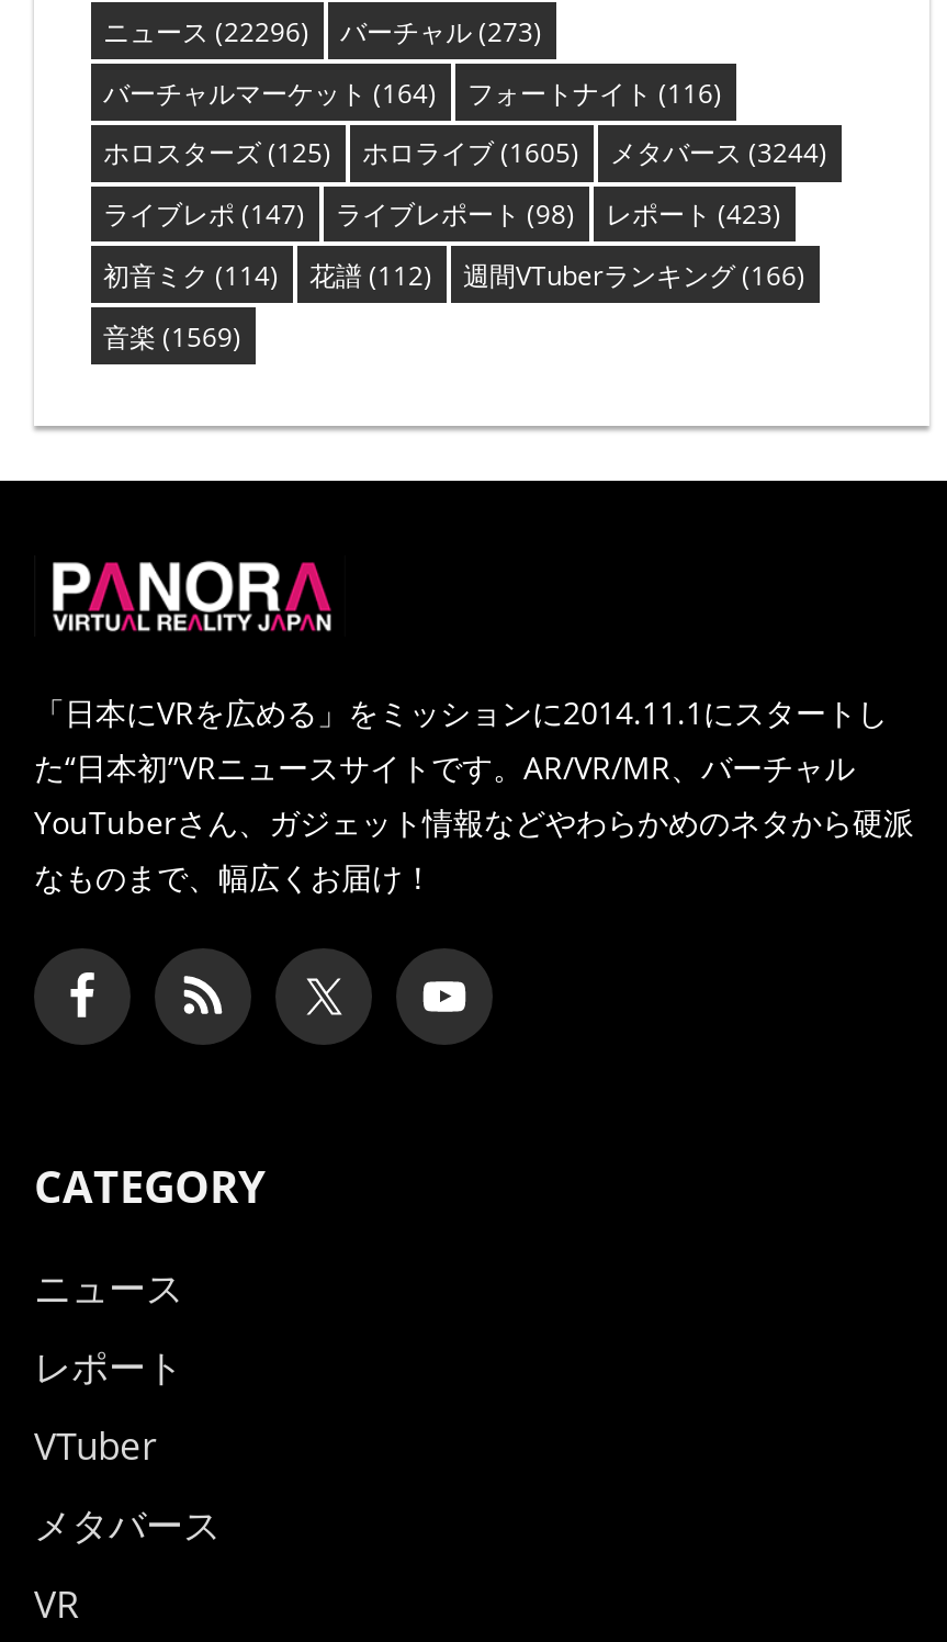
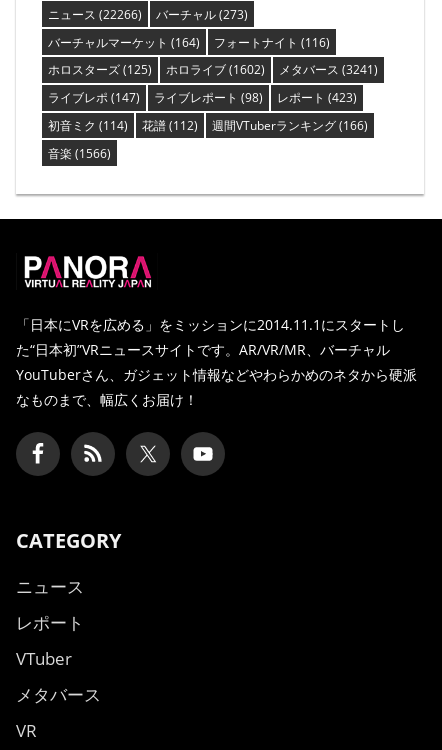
- ニュース(22296) バーチャル(273)
+ ニュース(22266) バーチャル(273)

- ホロライブ(1605)
+ ホロライブ(1602)

- メタバース(3244)
+ メタバース(3241)

- 音楽(1569)
+ 音楽(1566)
